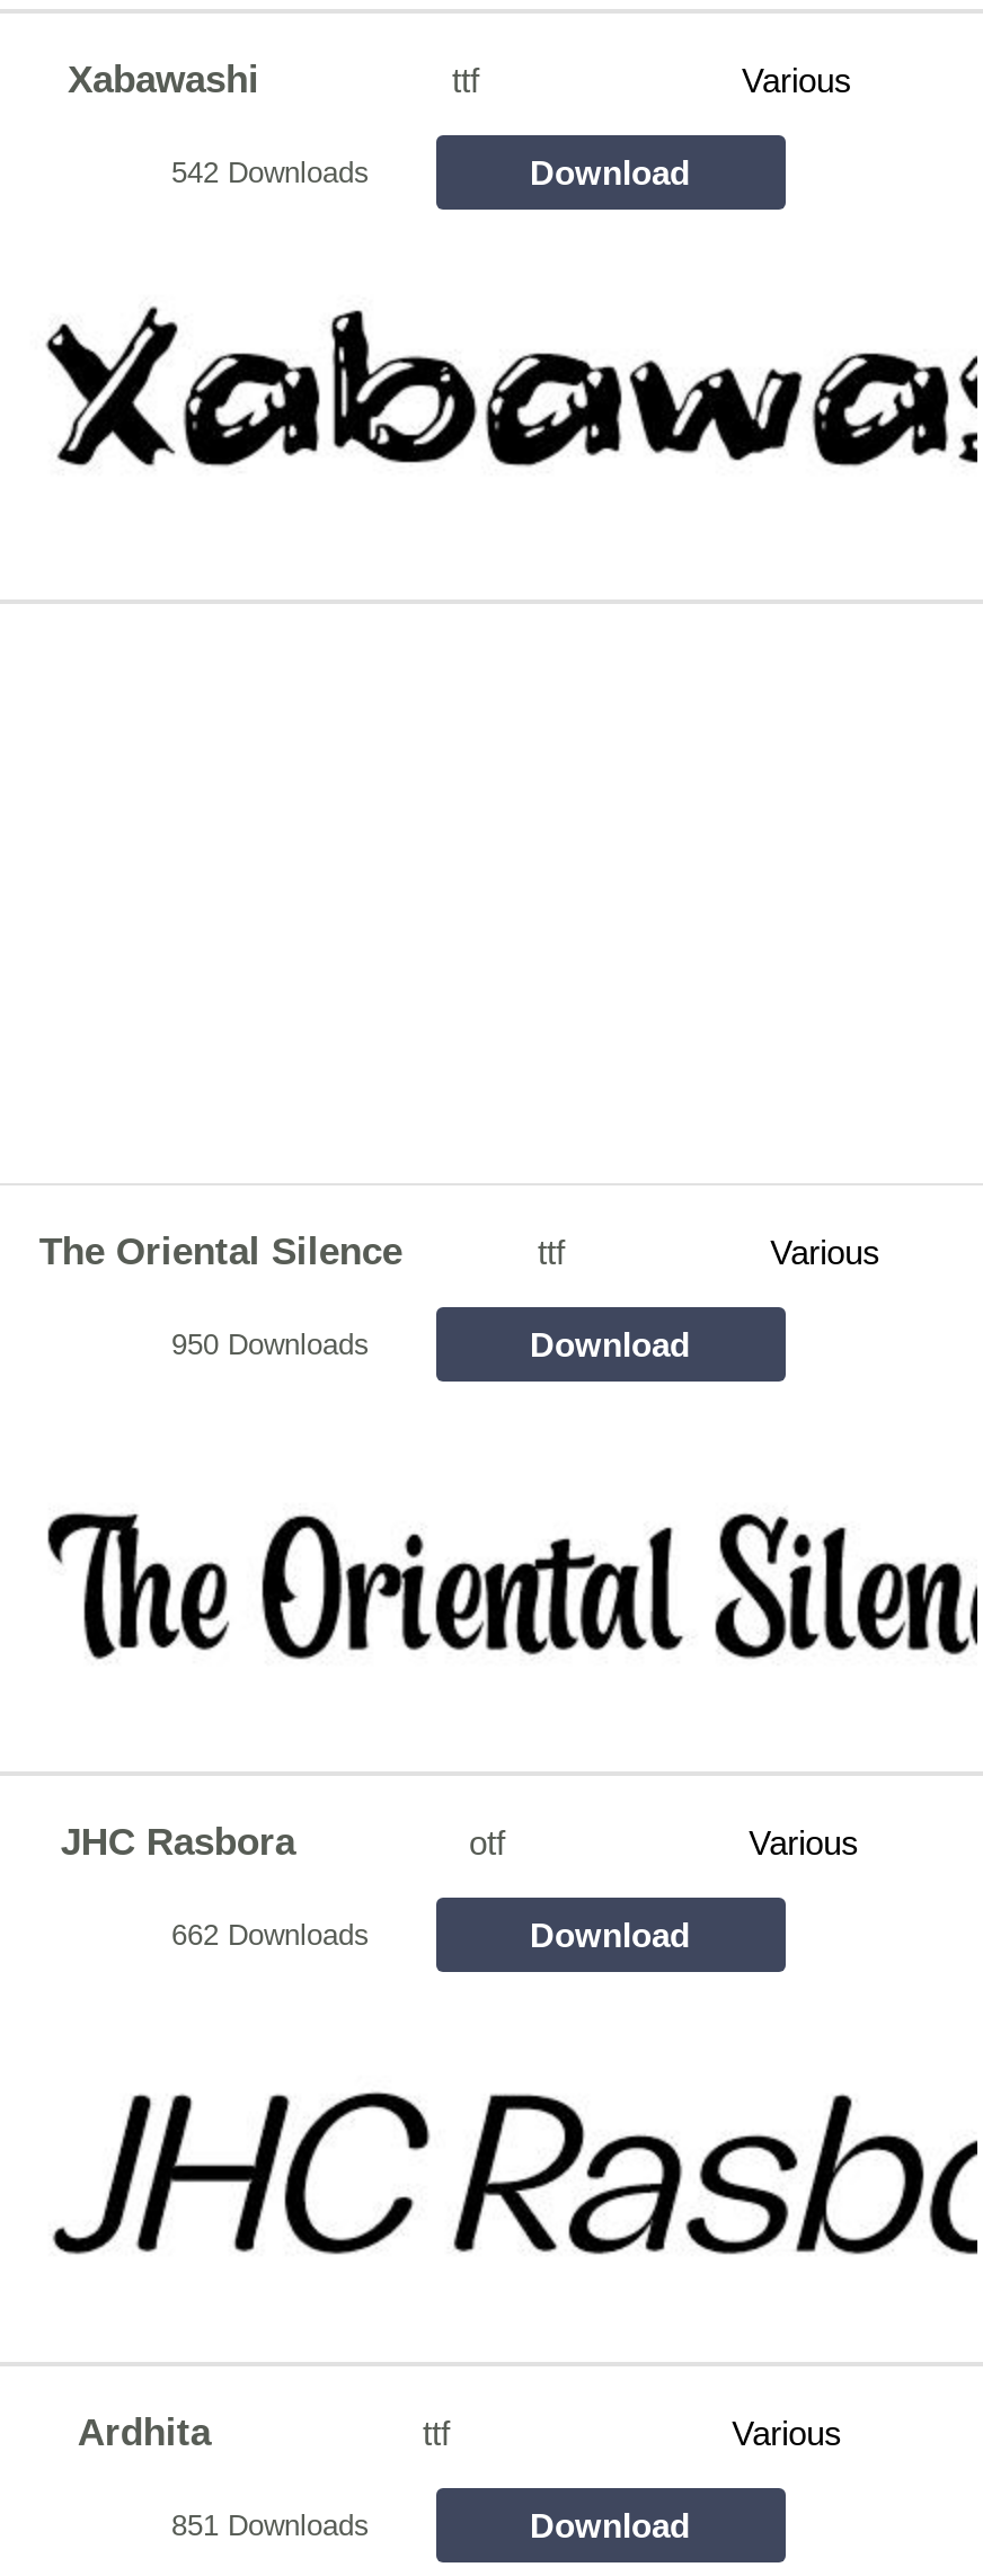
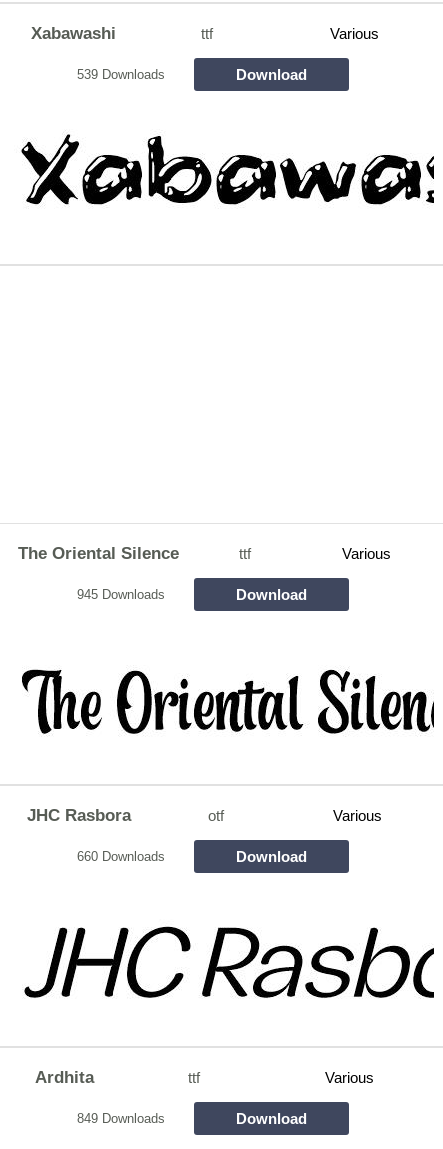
- 542 Downloads
+ 539 Downloads

- 950 Downloads
+ 945 Downloads

- 662 Downloads
+ 660 Downloads

- 851 Downloads
+ 849 Downloads
